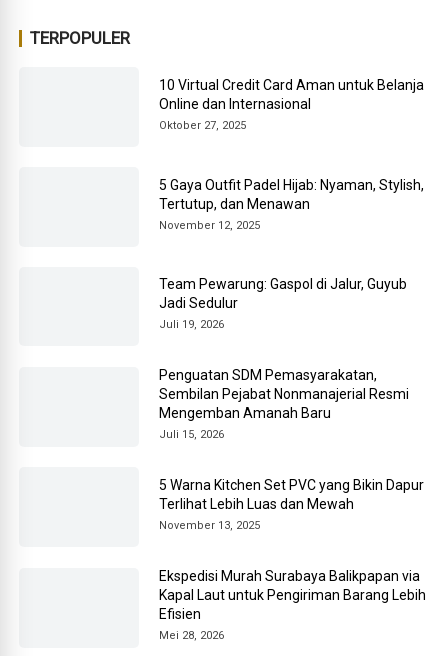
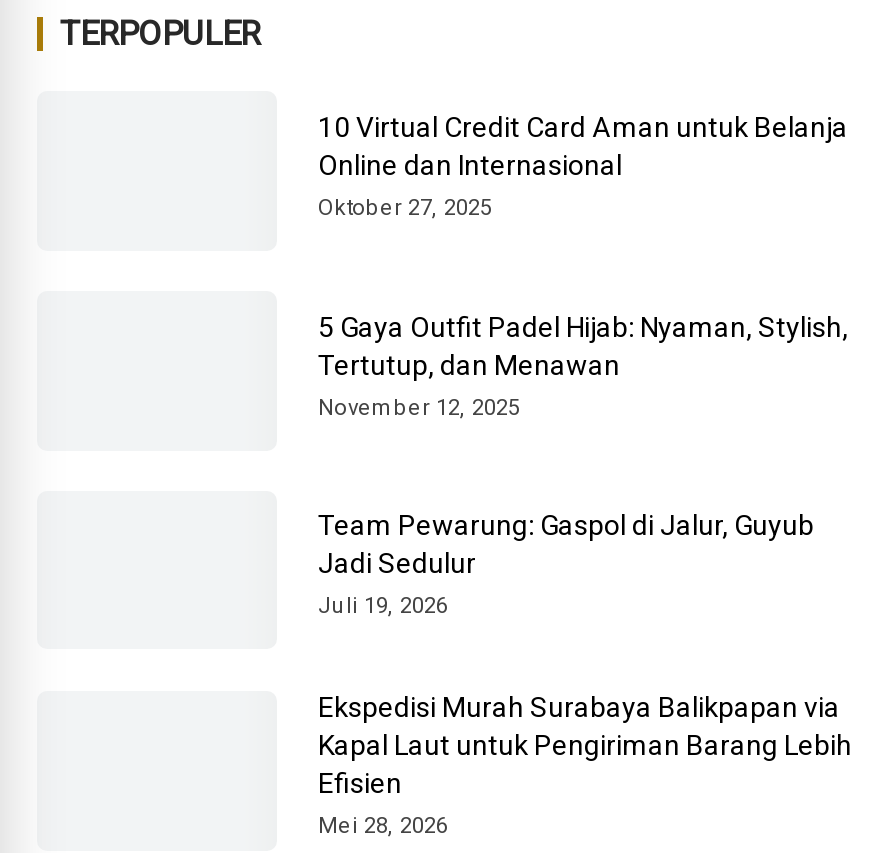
- Penguatan SDM Pemasyarakatan,
- Sembilan Pejabat Nonmanajerial Resmi
- Mengemban Amanah Baru
- Juli 15, 2026
- 5 Warna Kitchen Set PVC yang Bikin Dapur
- Terlihat Lebih Luas dan Mewah
- November 13, 2025
